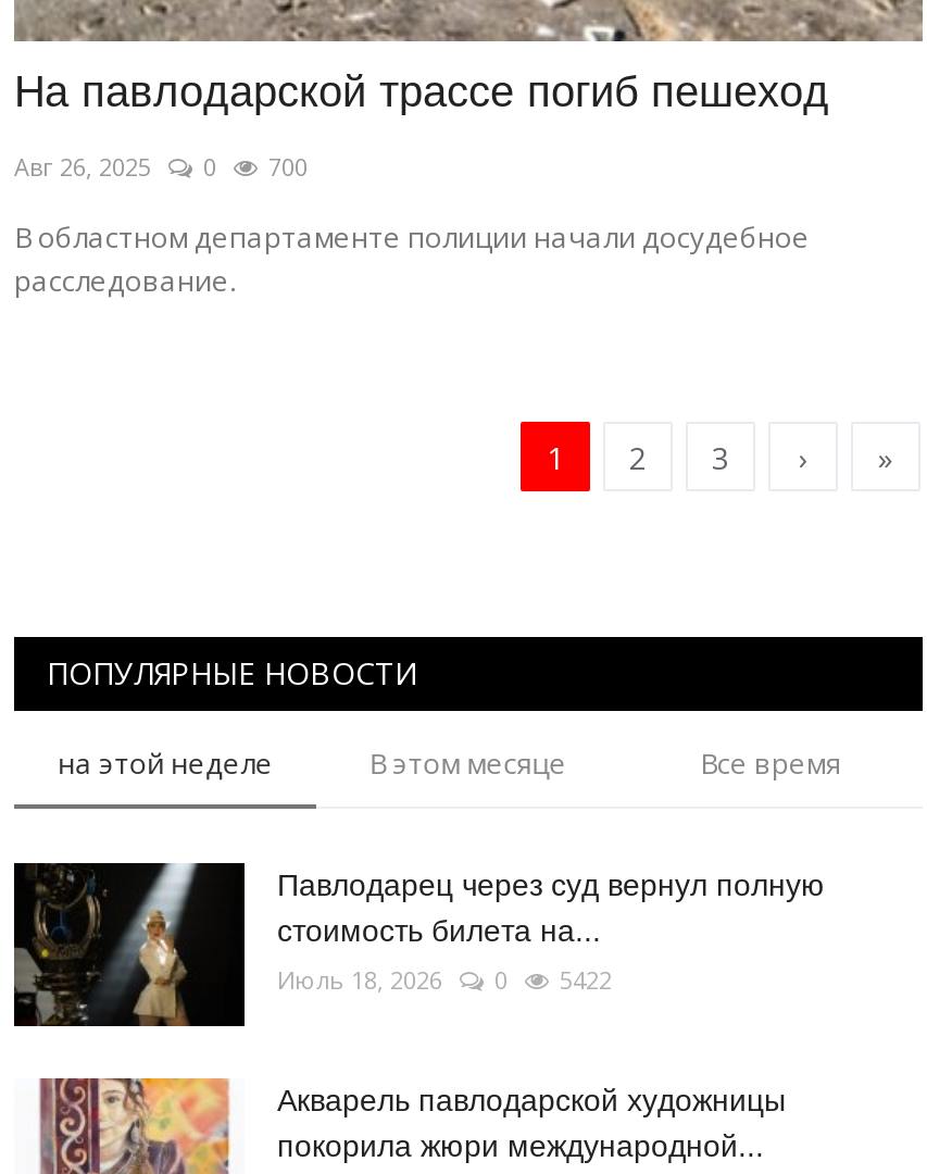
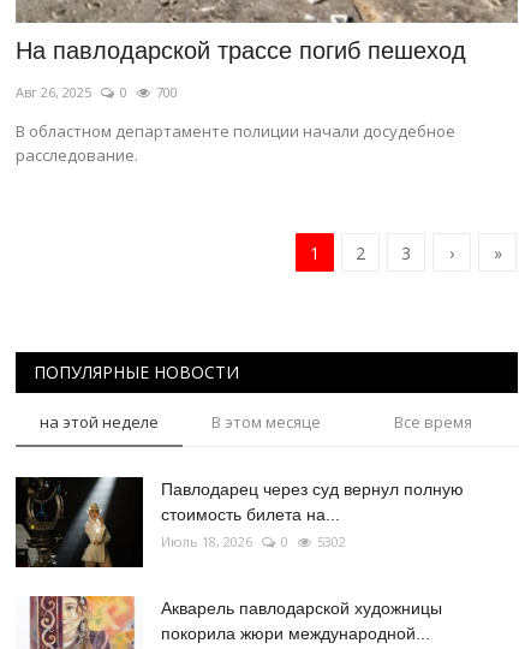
- Июль 18, 2026 0 5422
+ Июль 18, 2026 0 5302
